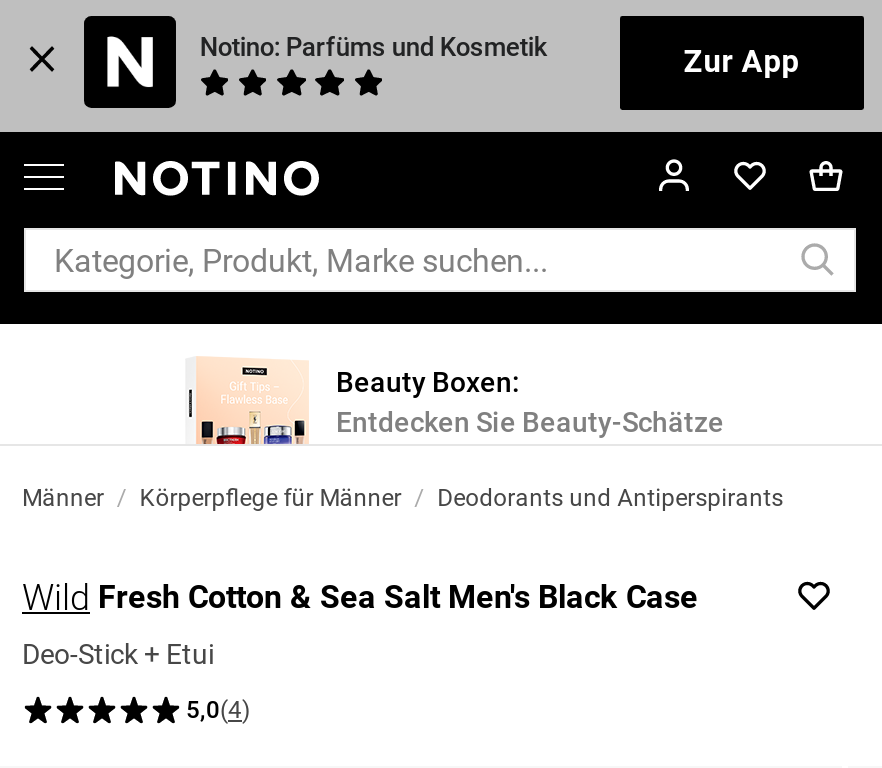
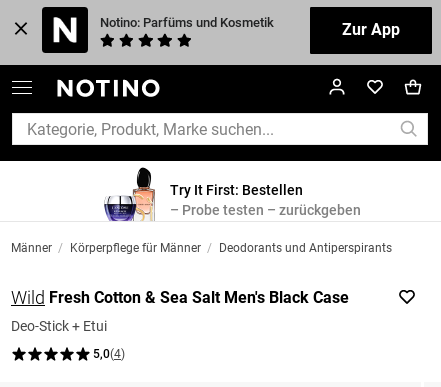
- [image]
- Beauty Boxen:
- Entdecken Sie Beauty-Schätze
+ [image]
+ Try It First: Bestellen
+ – Probe testen – zurückgeben
